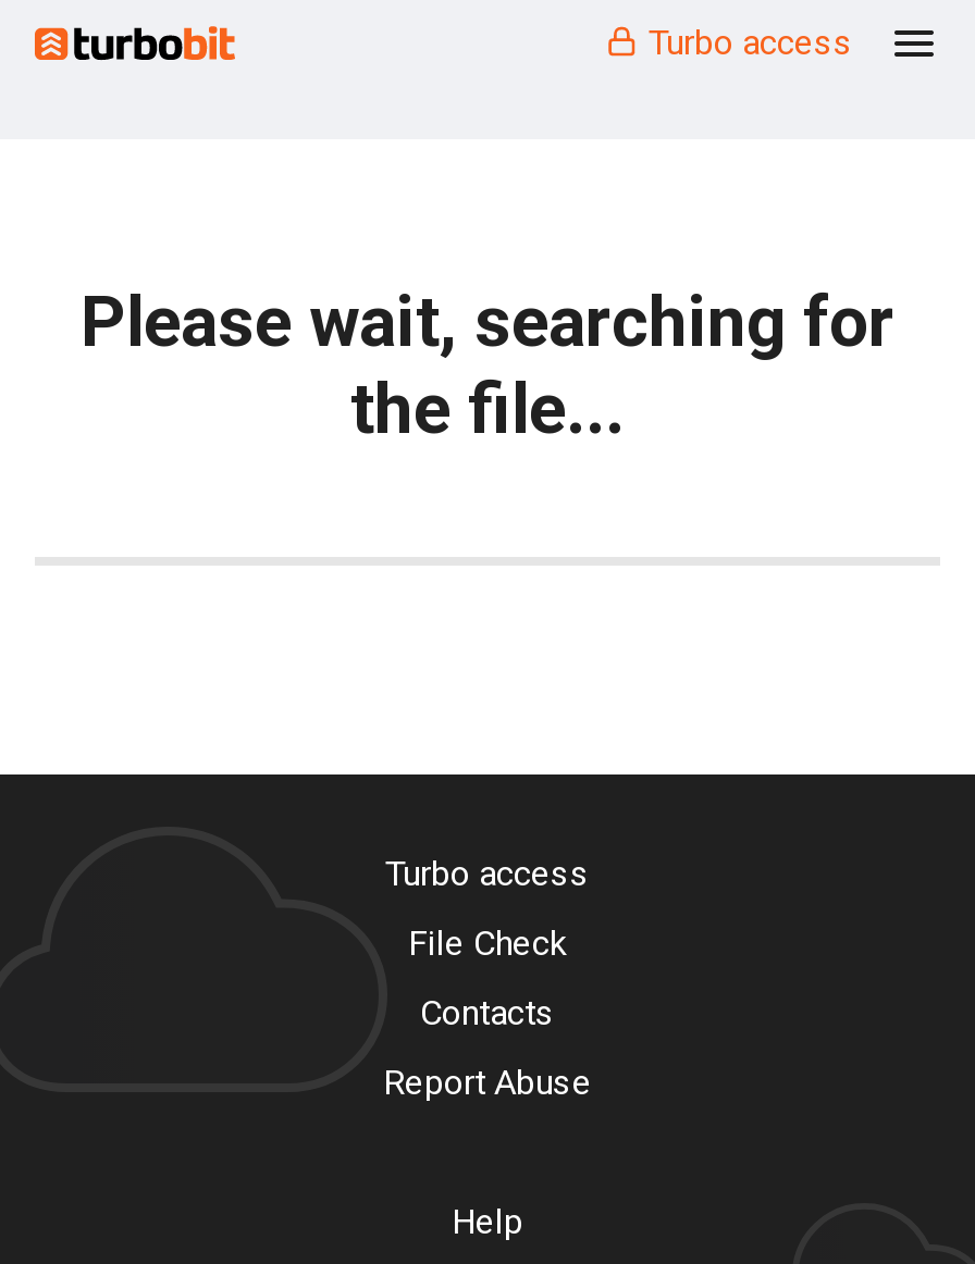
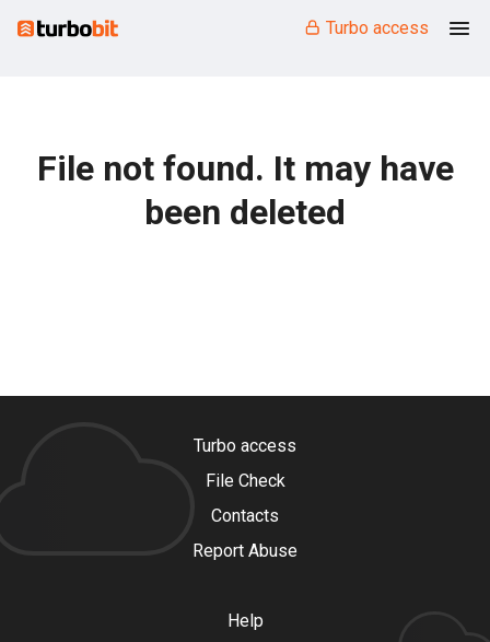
- Please wait, searching for
- the file...
+ File not found. It may have
+ been deleted
